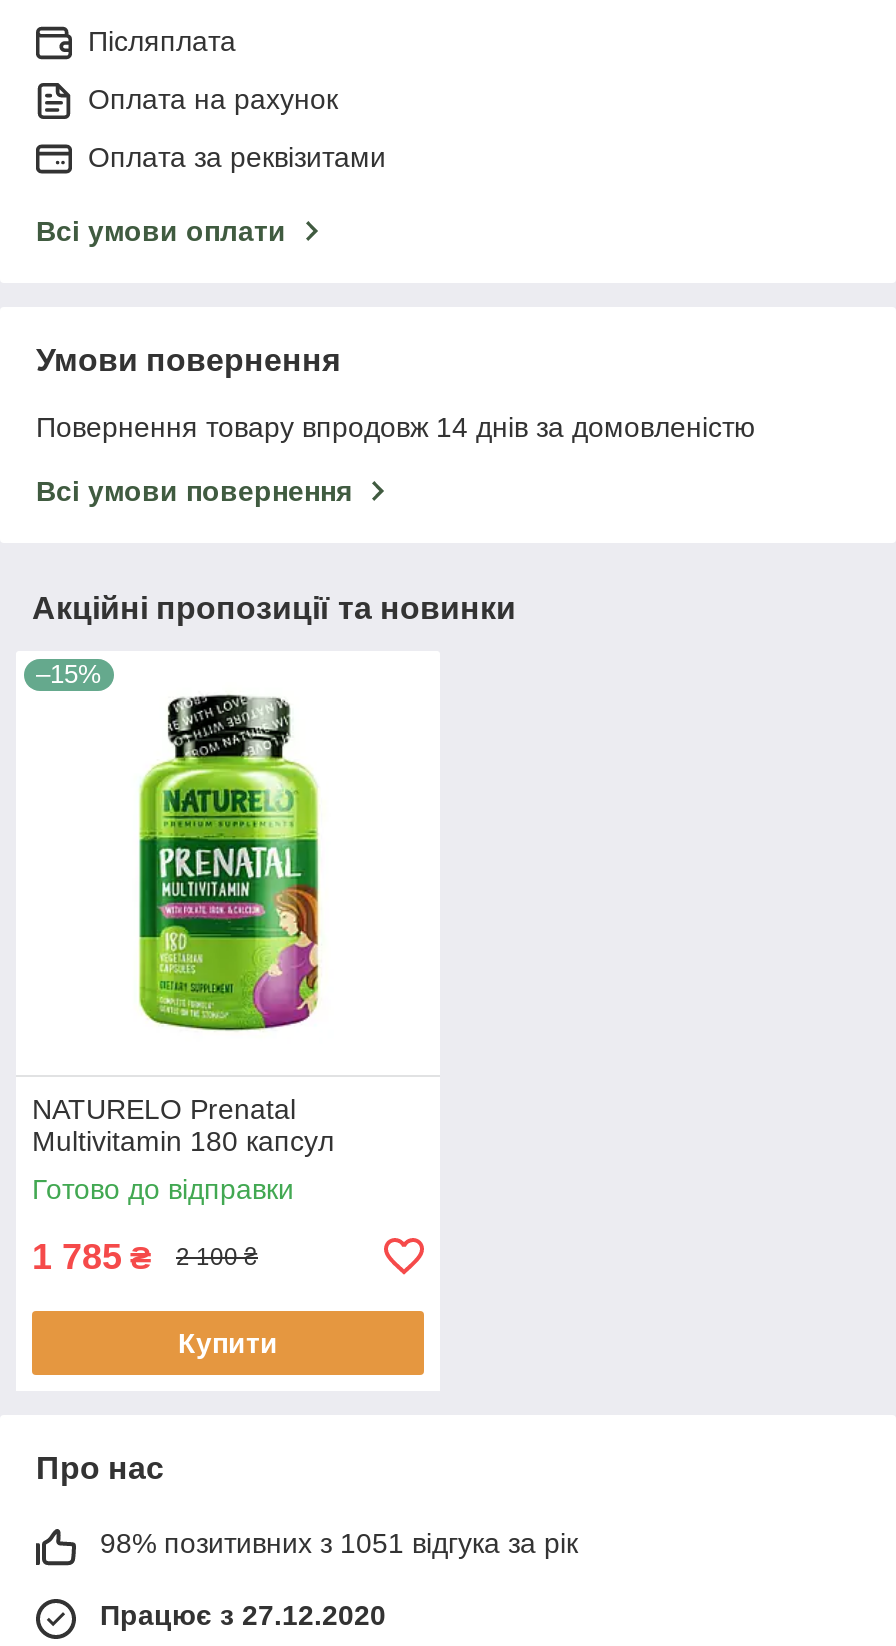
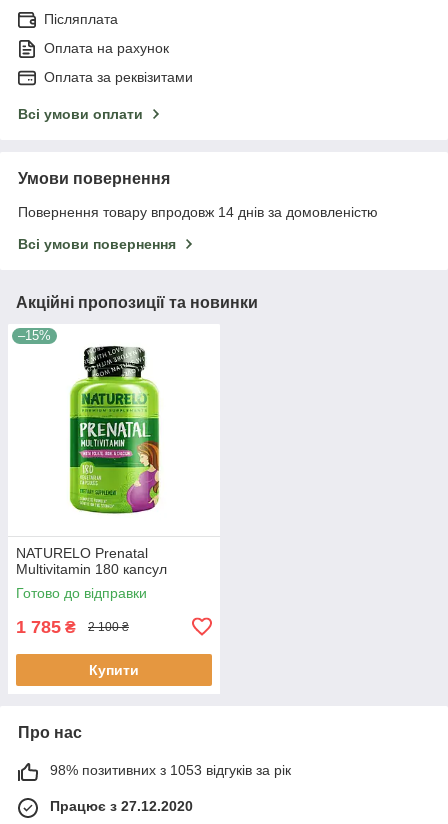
- 98% позитивних з 1051 відгука за рік
+ 98% позитивних з 1053 відгуків за рік
